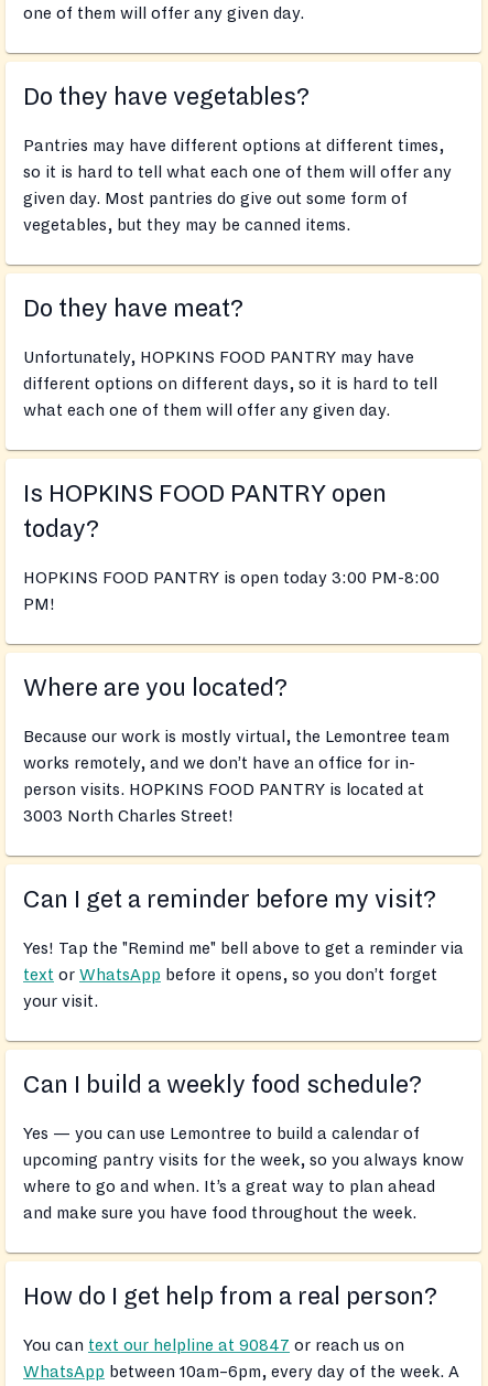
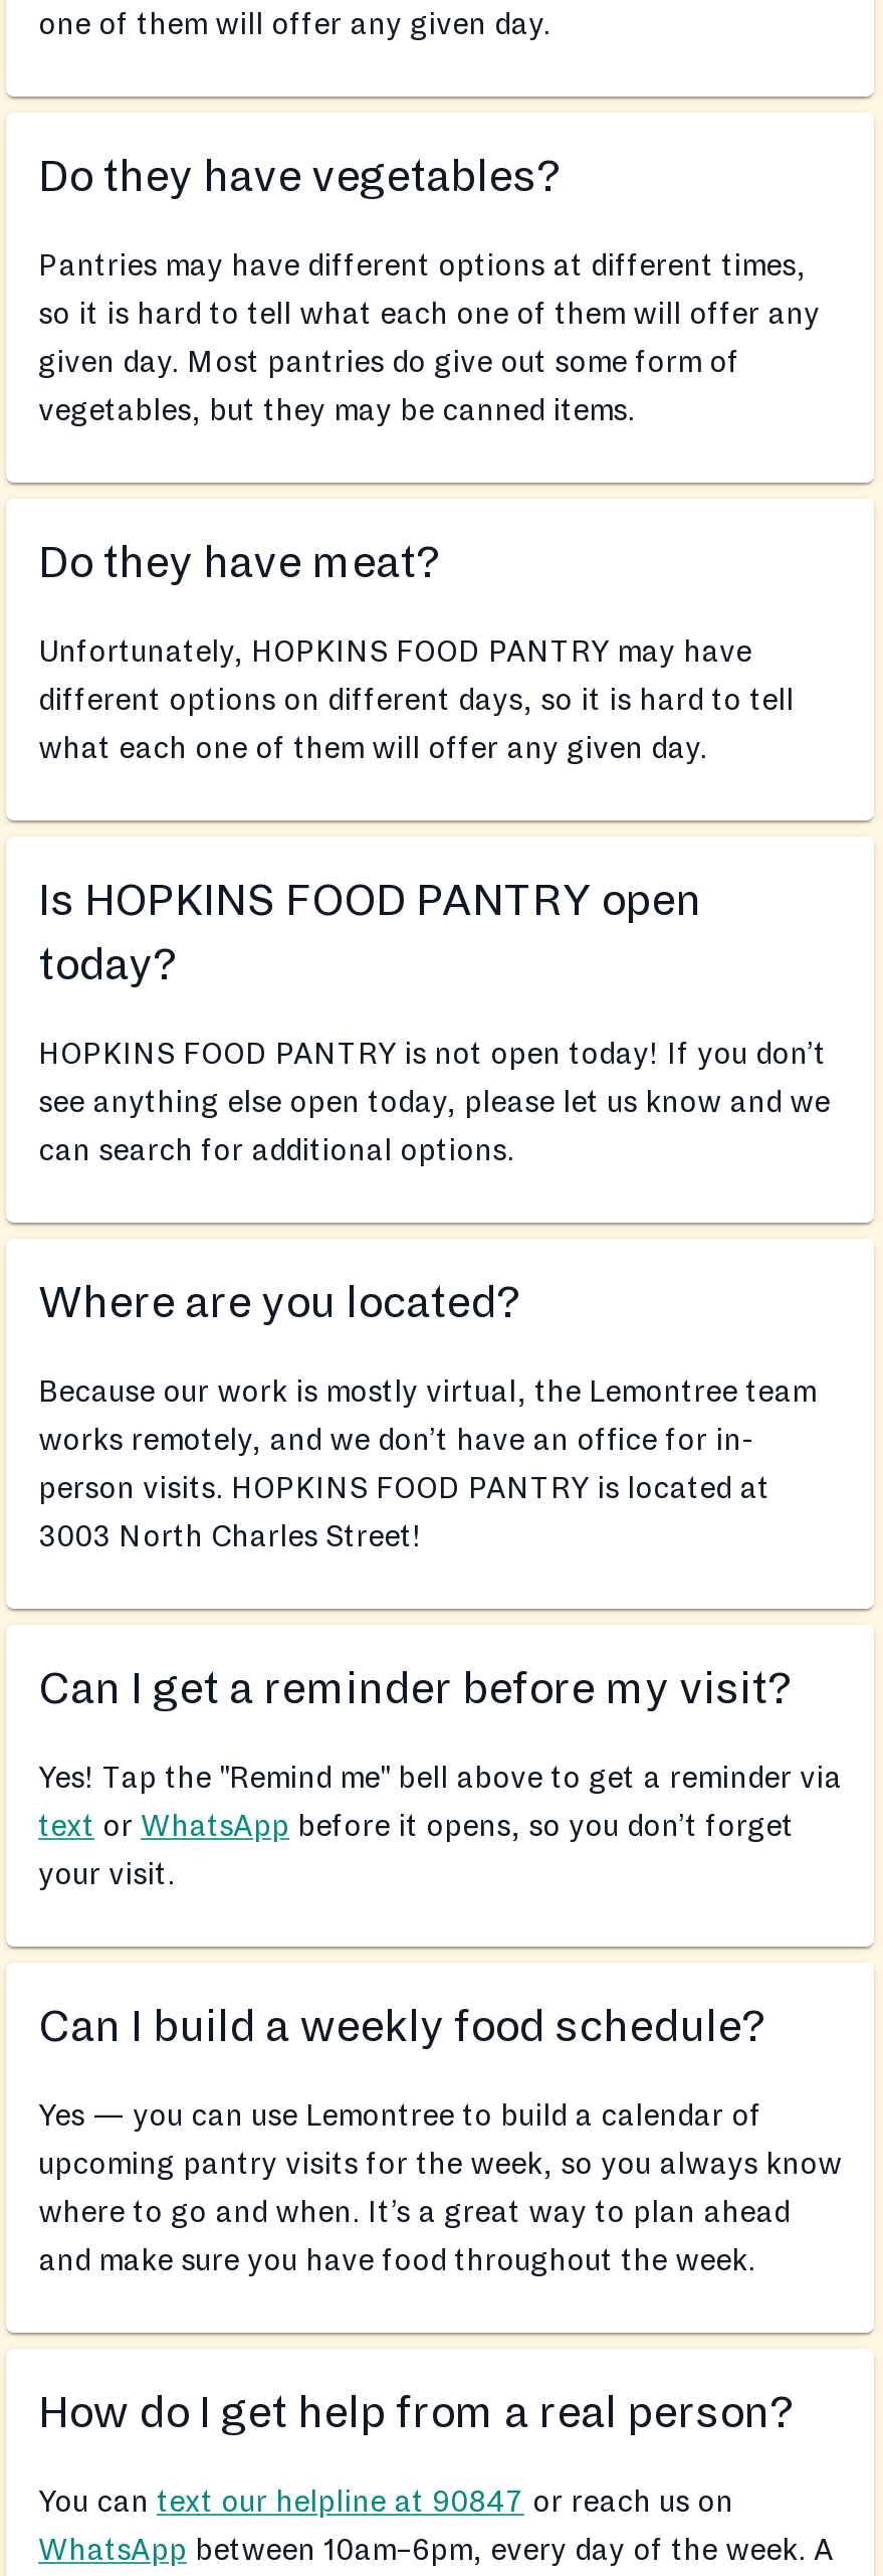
- HOPKINS FOOD PANTRY is open today 3:00 PM-8:00
- PM!
+ HOPKINS FOOD PANTRY is not open today! If you don’t
+ see anything else open today, please let us know and we
+ can search for additional options.
